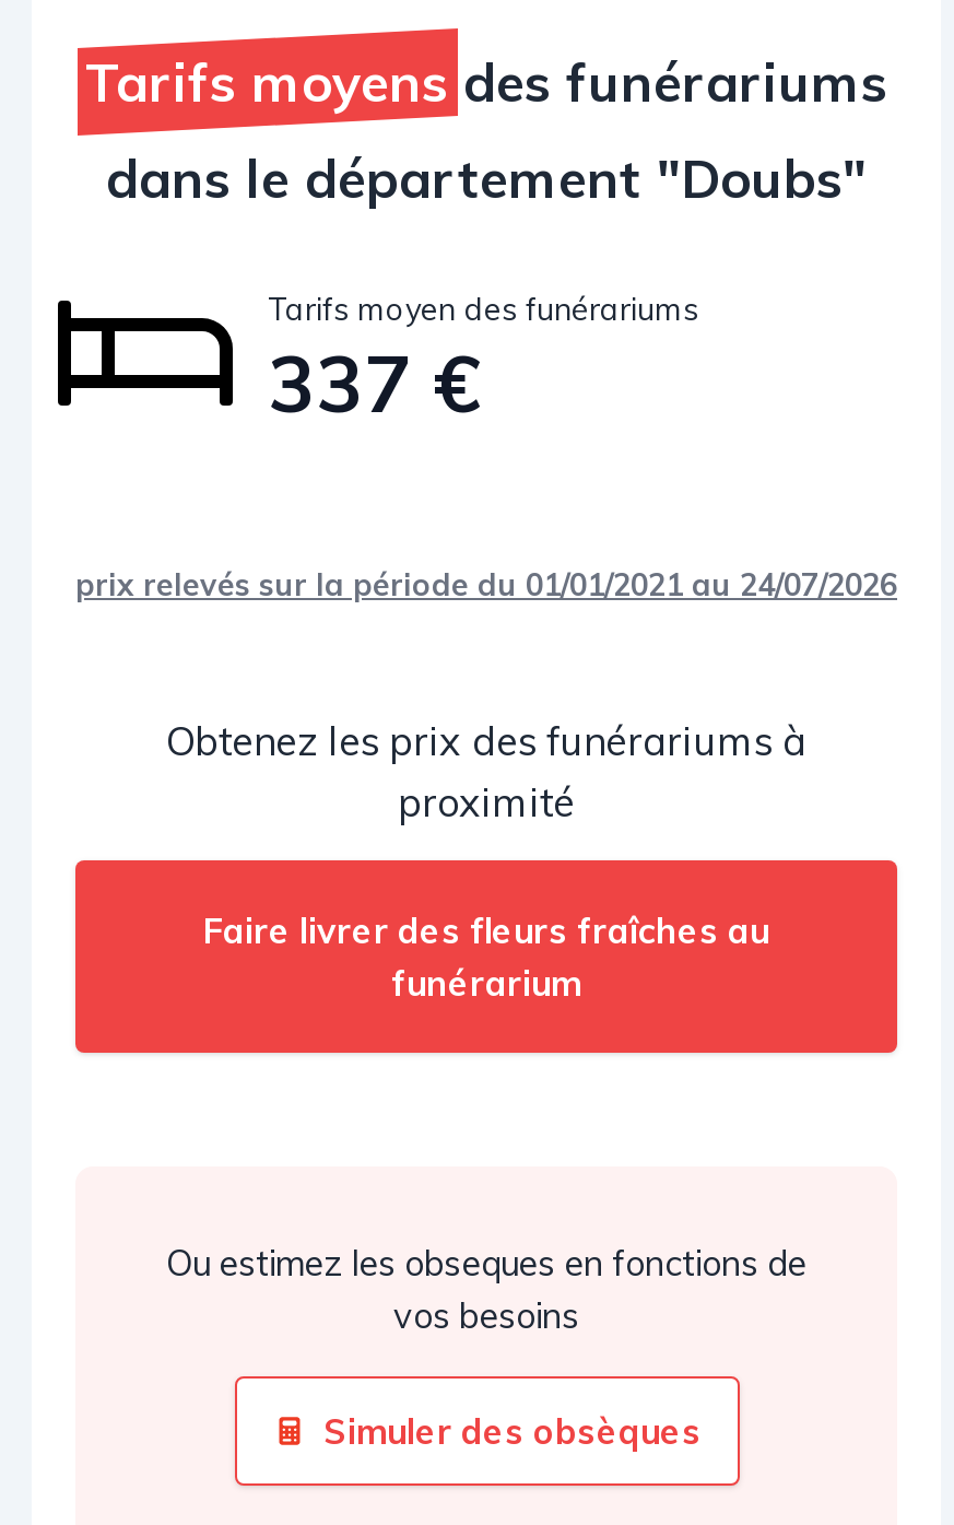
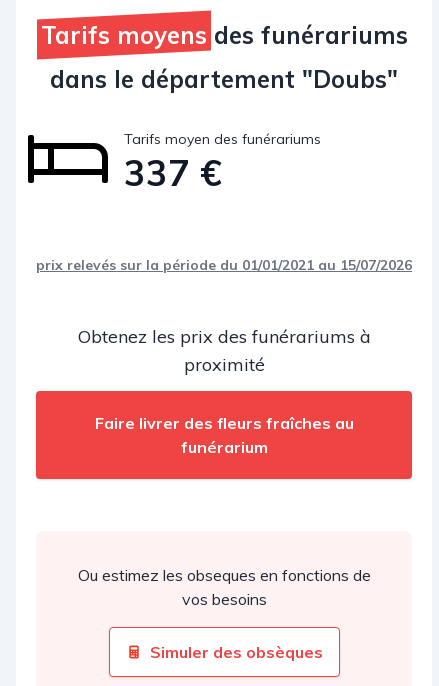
- prix relevés sur la période du 01/01/2021 au 24/07/2026
+ prix relevés sur la période du 01/01/2021 au 15/07/2026
